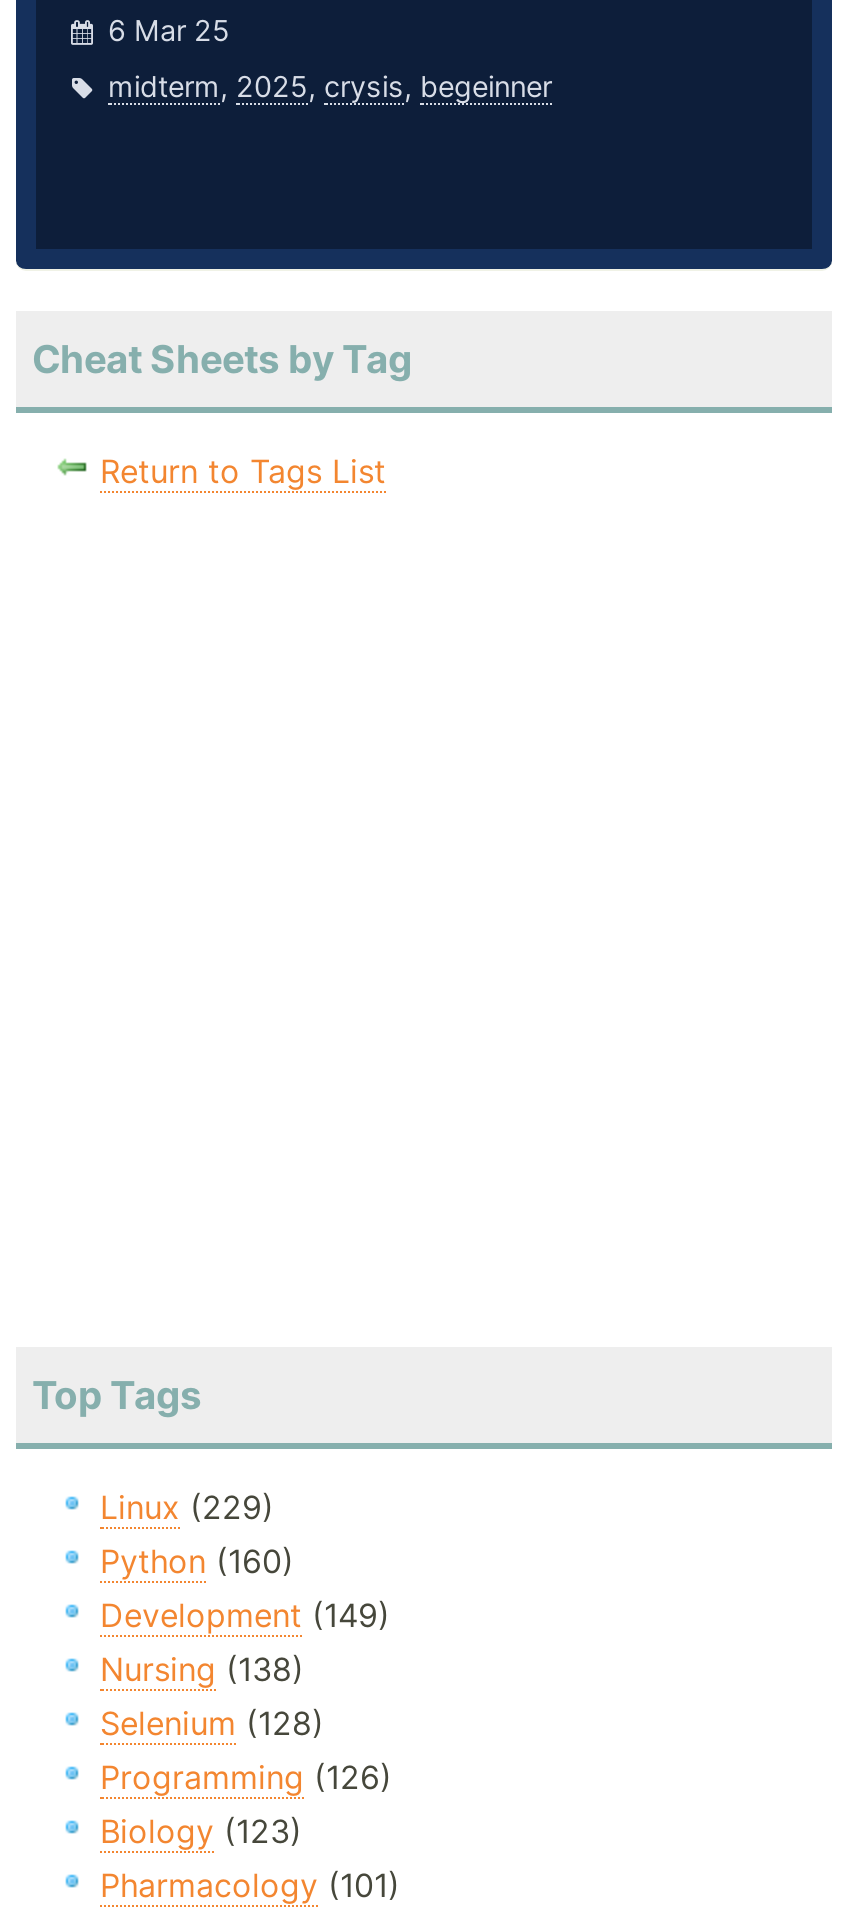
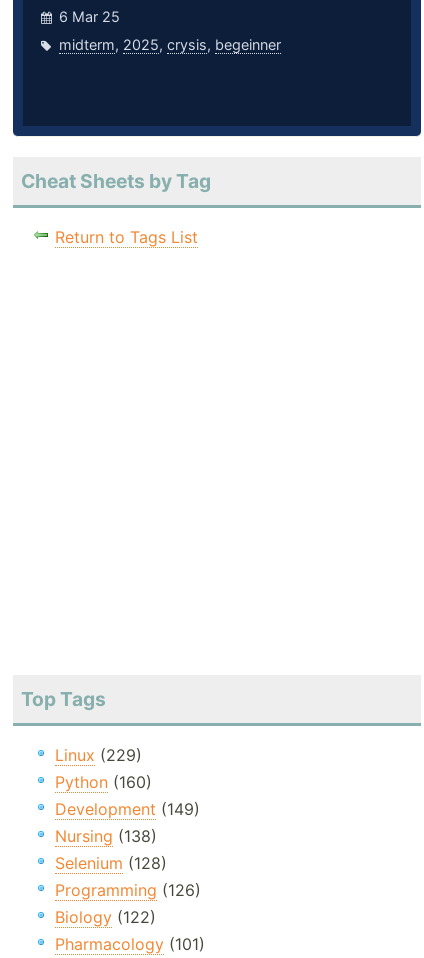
- Biology (123)
+ Biology (122)
